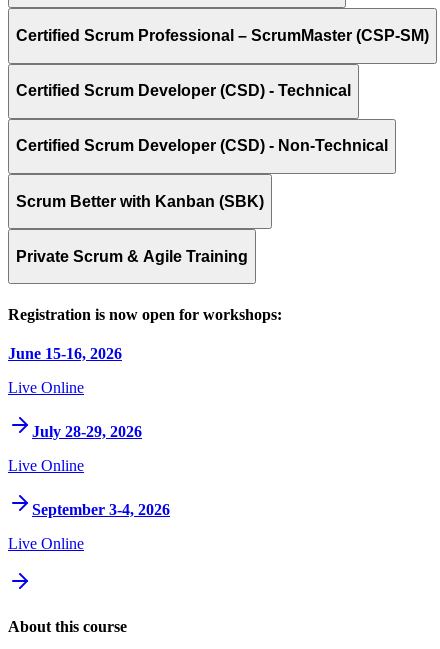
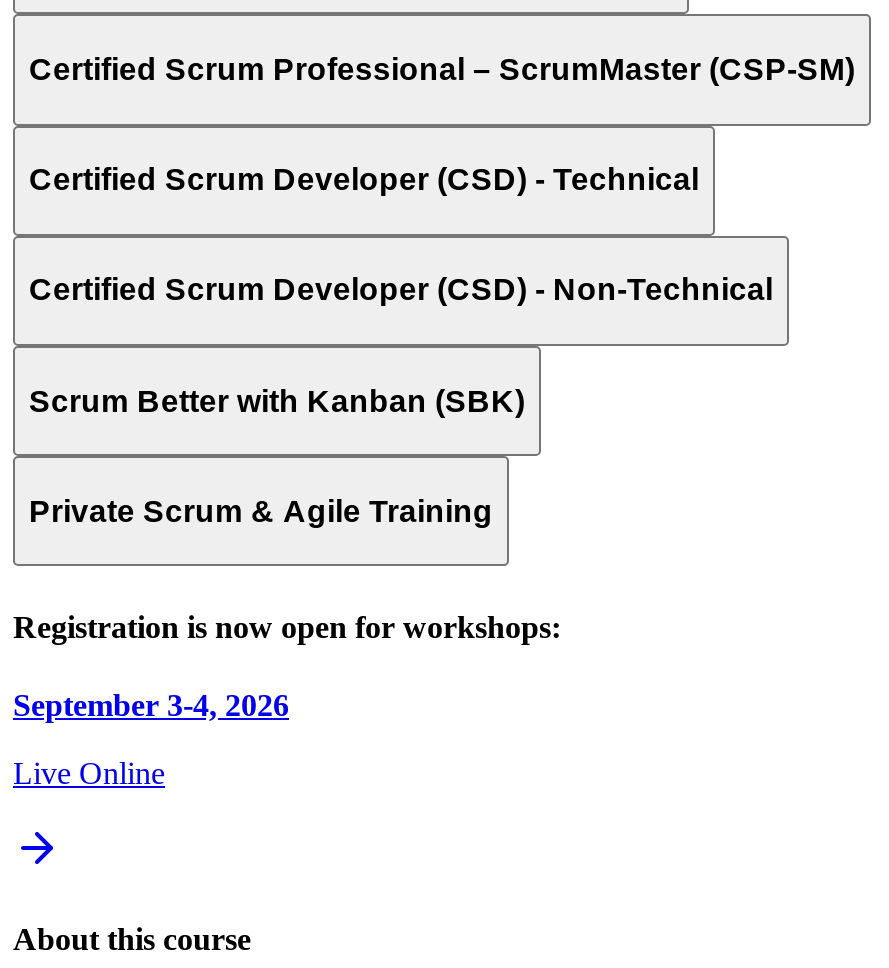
- June 15-16, 2026
- Live Online
- July 28-29, 2026
- Live Online
